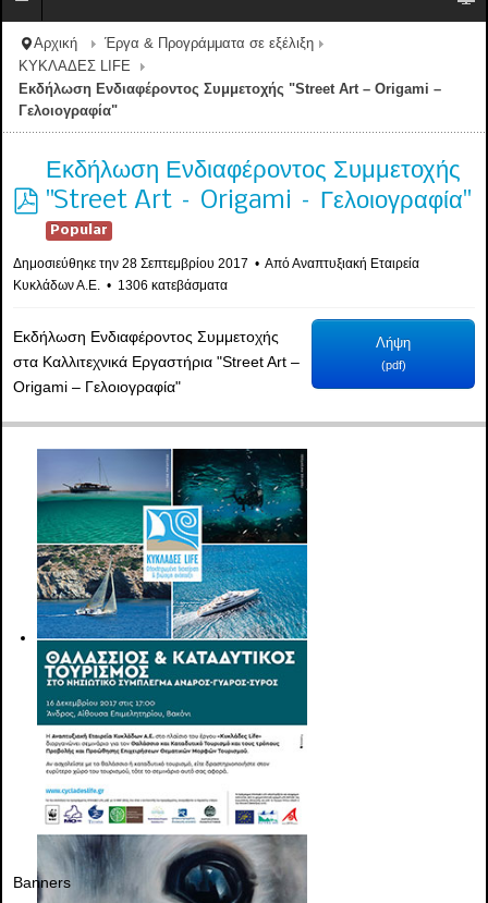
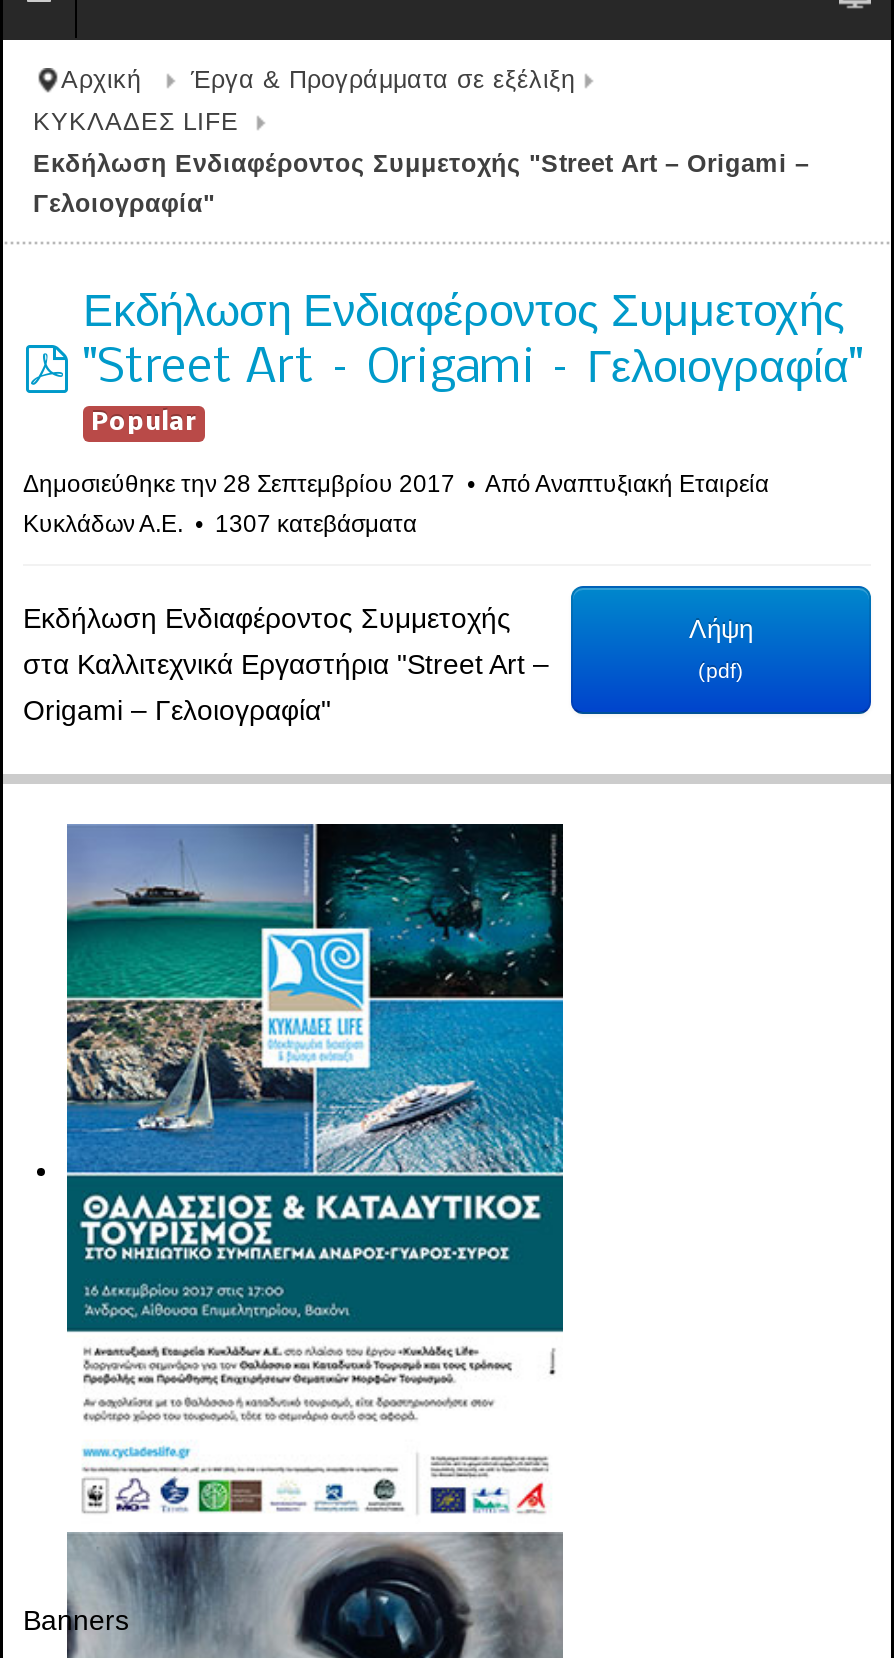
- 1306 κατεβάσματα
+ 1307 κατεβάσματα
